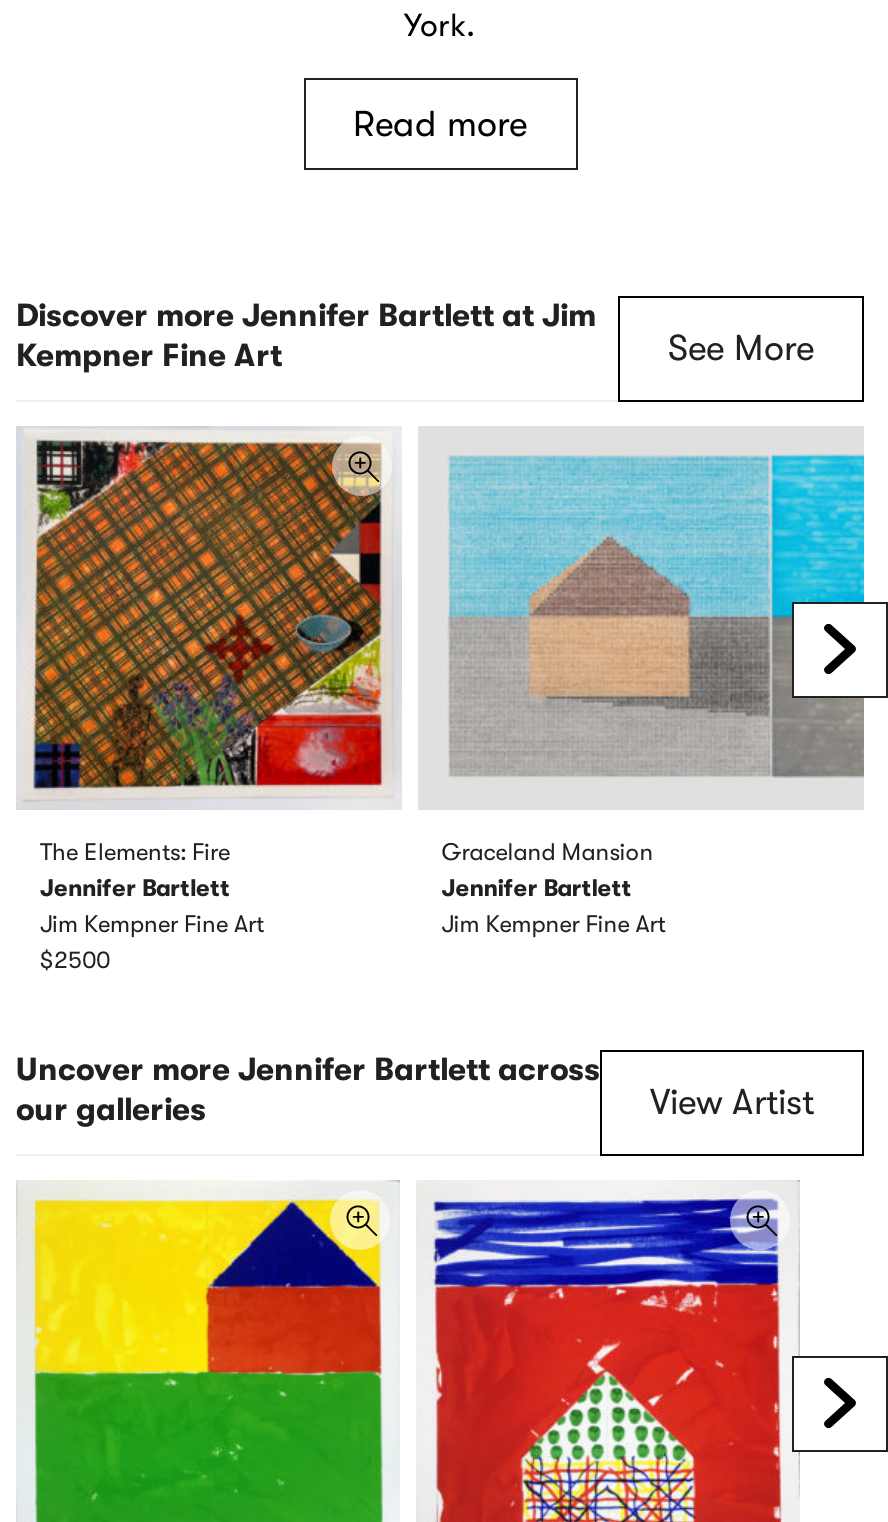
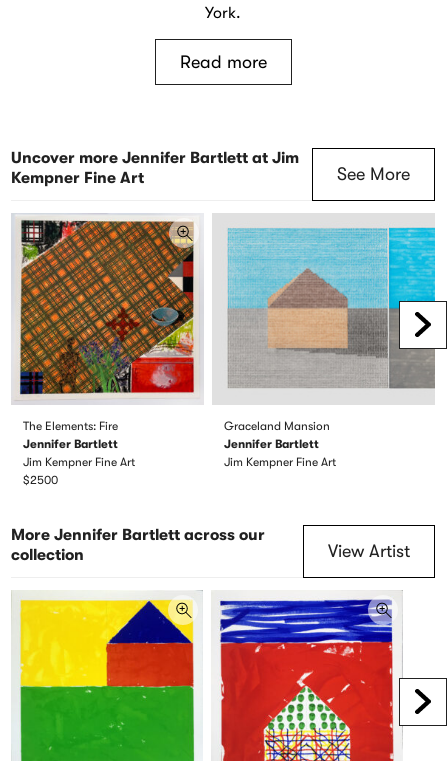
- Discover more Jennifer Bartlett at Jim
+ Uncover more Jennifer Bartlett at Jim

- Uncover more Jennifer Bartlett across
- our galleries
+ More Jennifer Bartlett across our
+ collection
